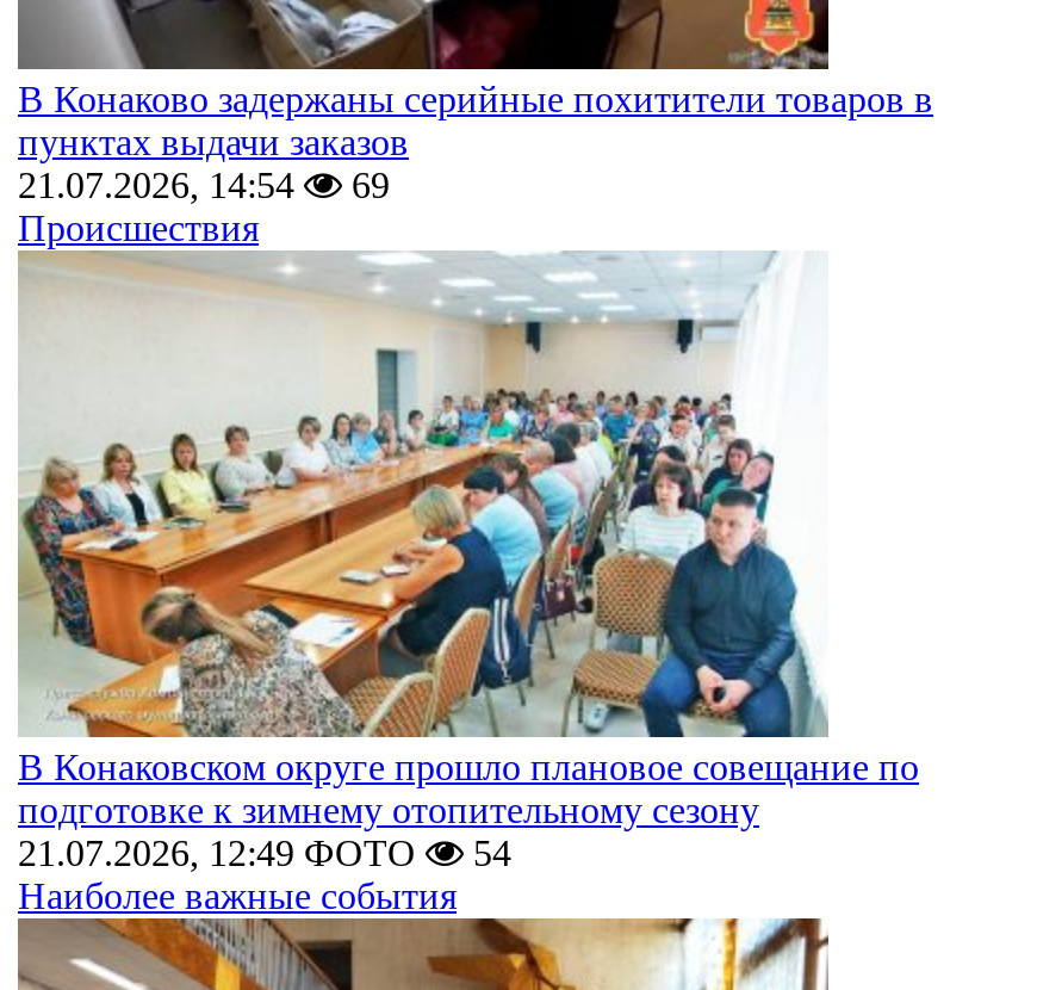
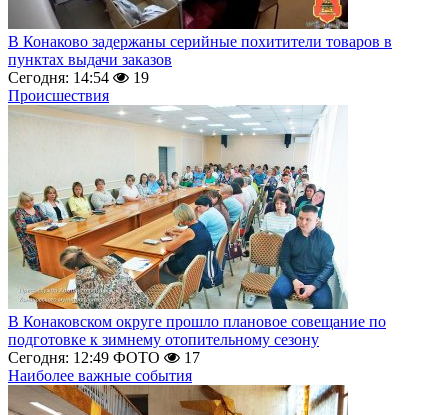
- 21.07.2026, 14:54
- 69
+ Сегодня: 14:54
+ 19

- 21.07.2026, 12:49 ФОТО
+ Сегодня: 12:49 ФОТО

- 54
+ 17
